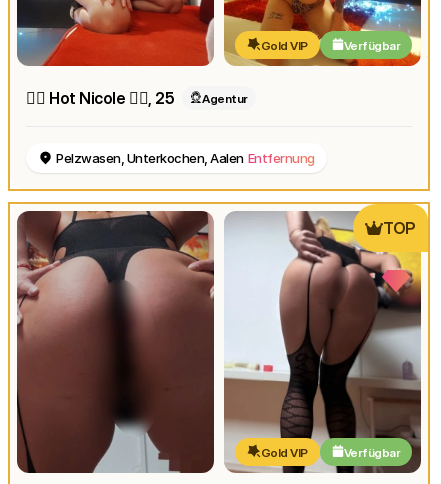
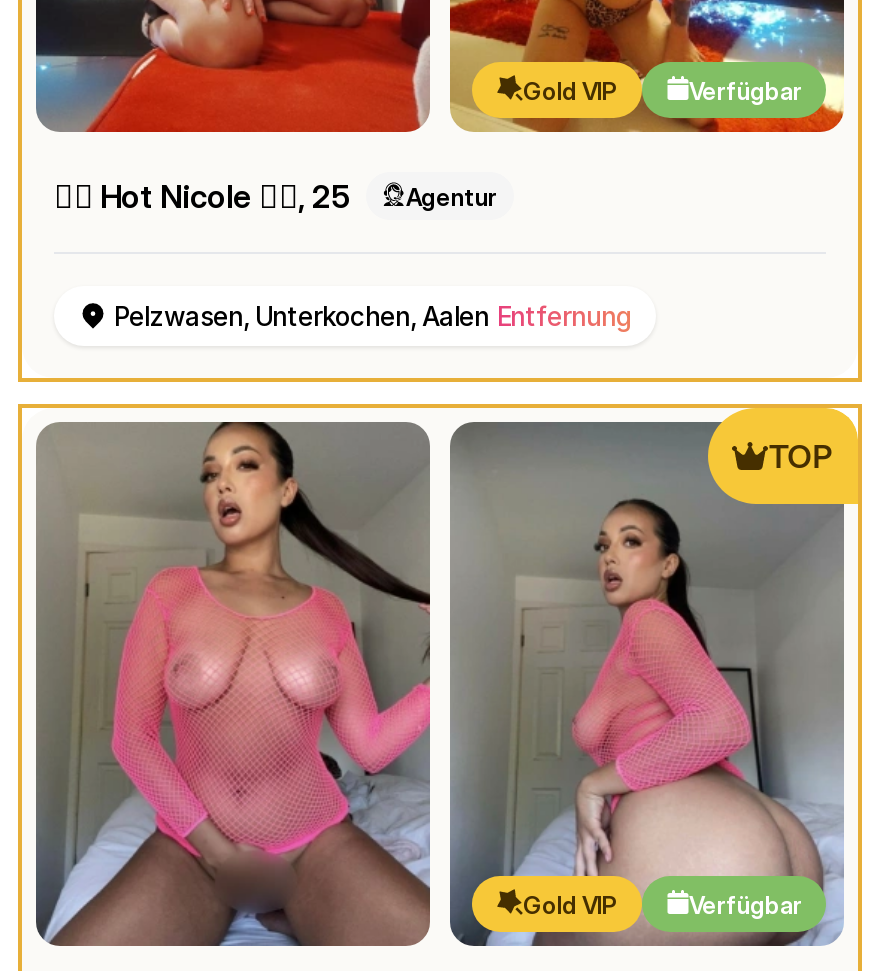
- [image]
+ [image]

- [image]
+ [image]
